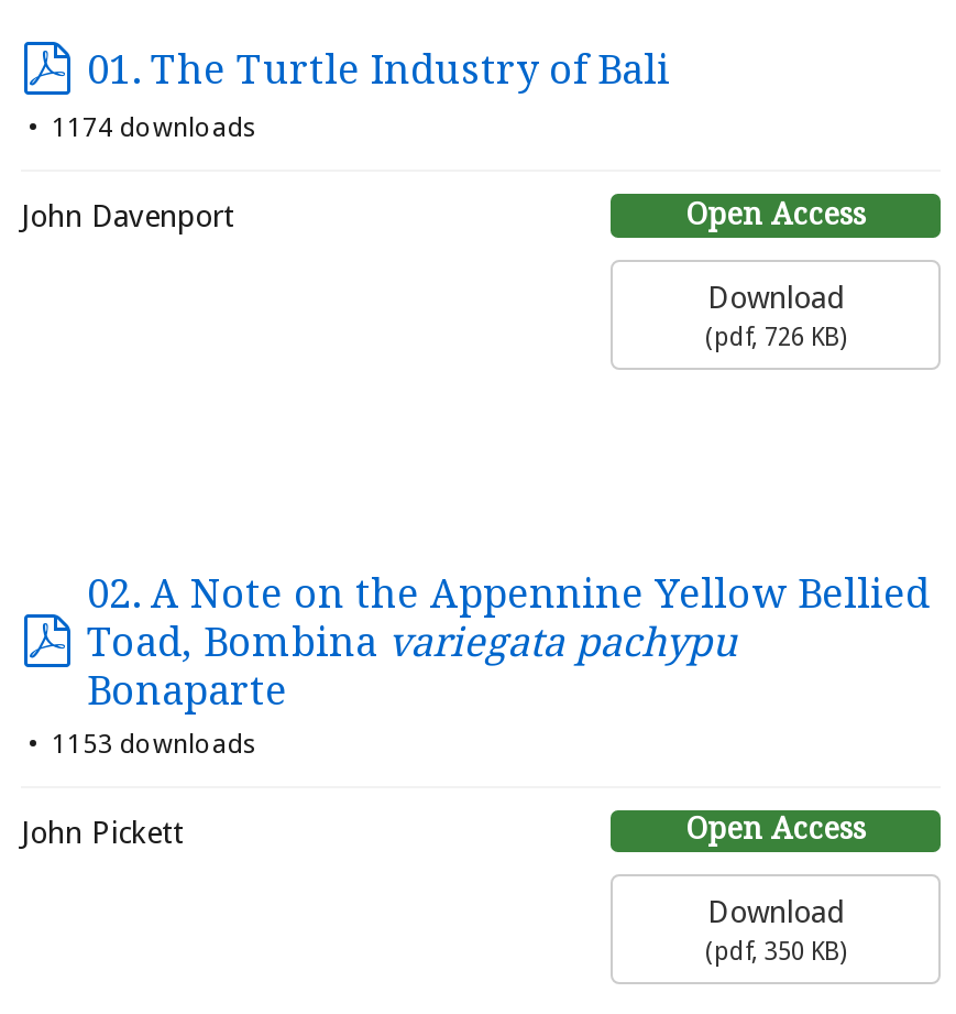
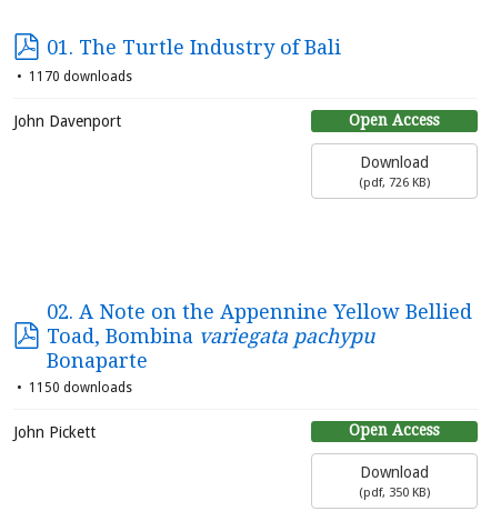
- 1174 downloads
+ 1170 downloads

- 1153 downloads
+ 1150 downloads
